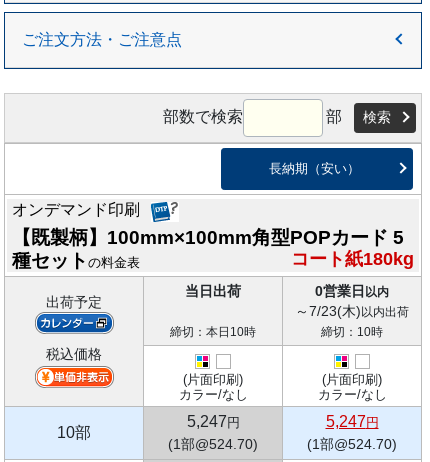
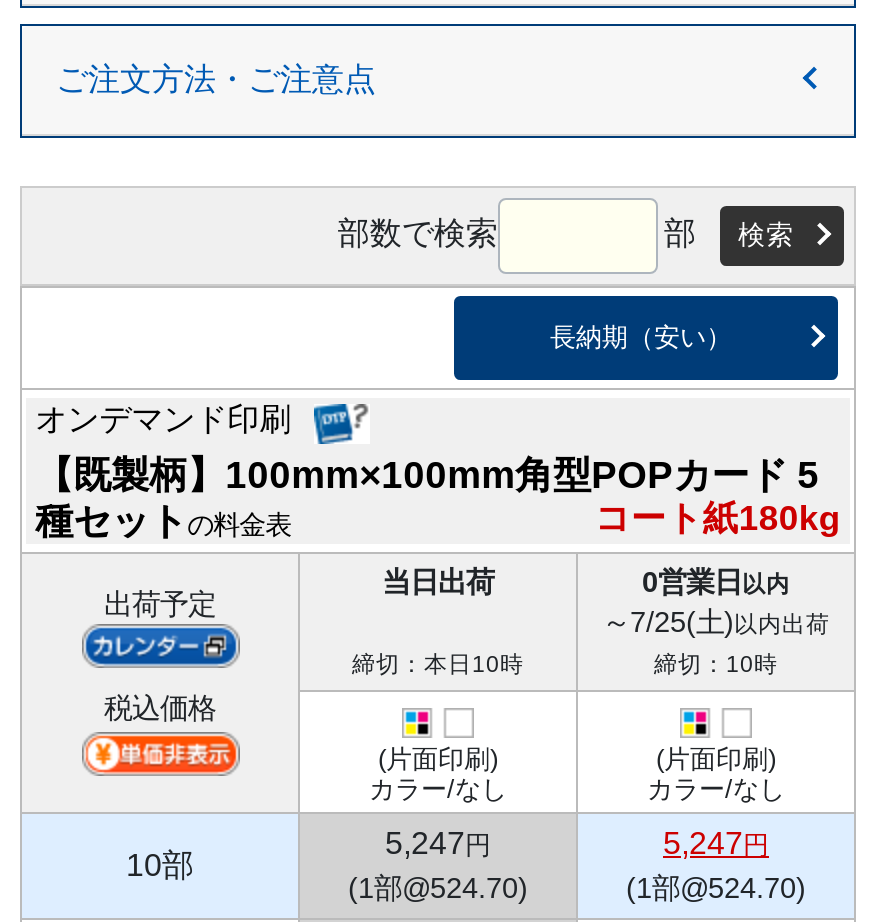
- ～7/23(木)以内出荷
+ ～7/25(土)以内出荷
